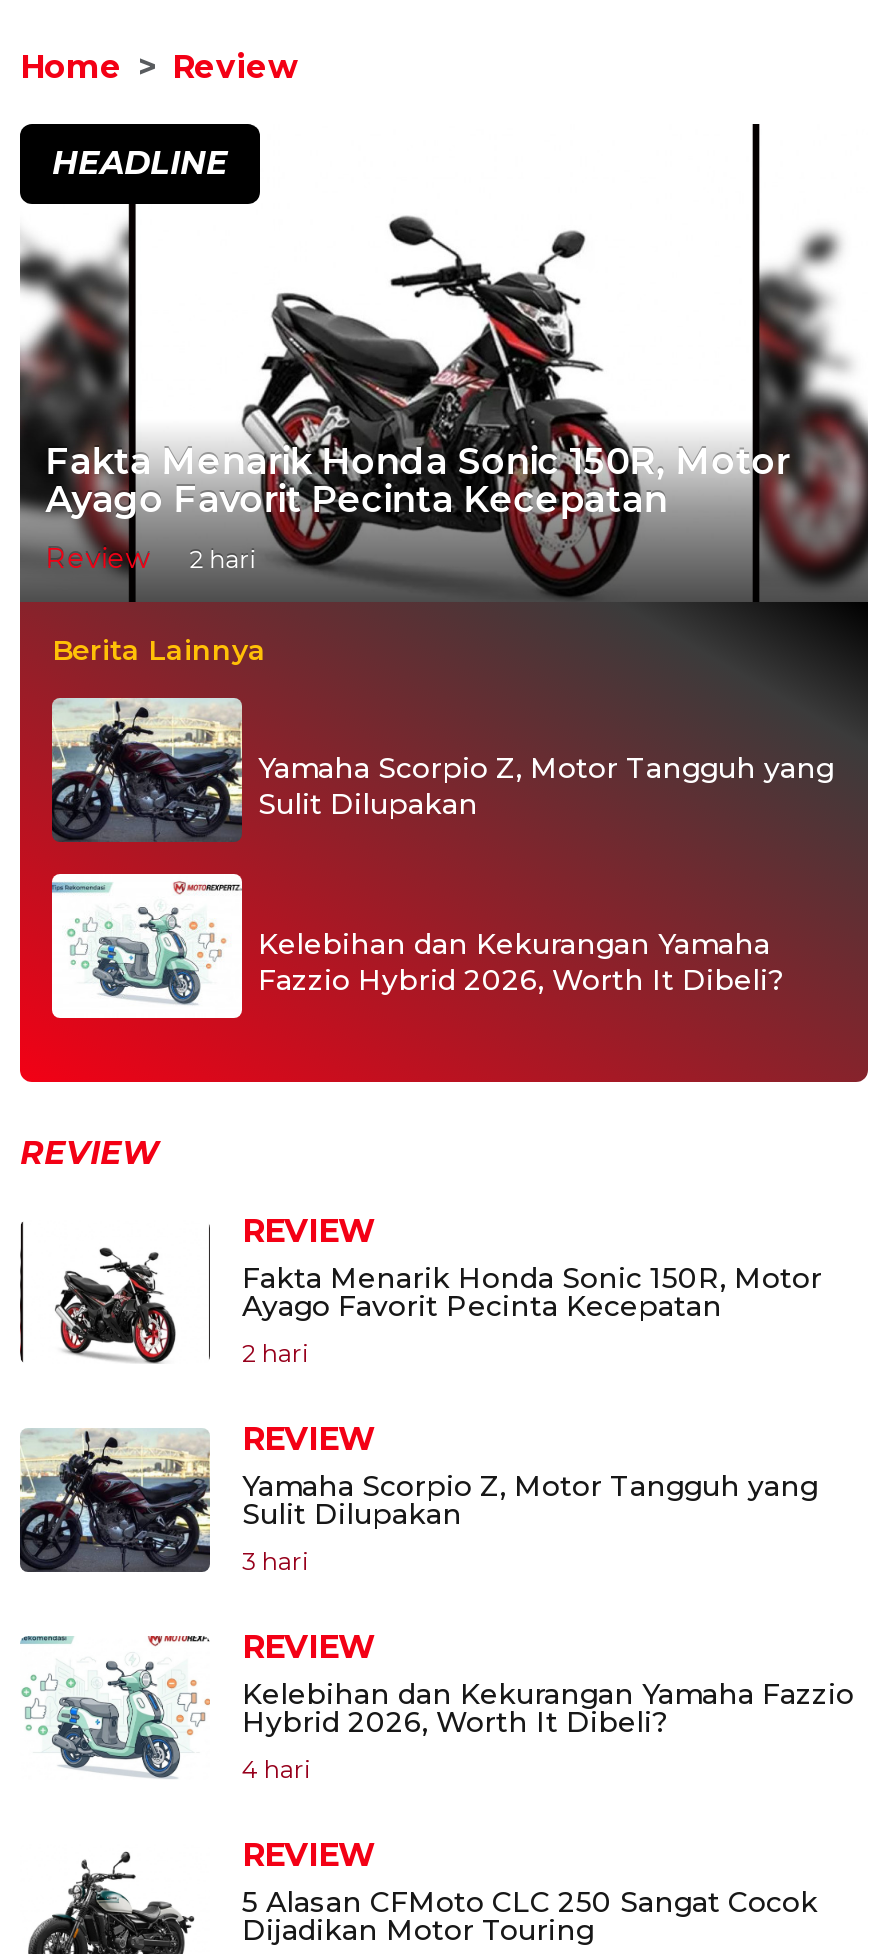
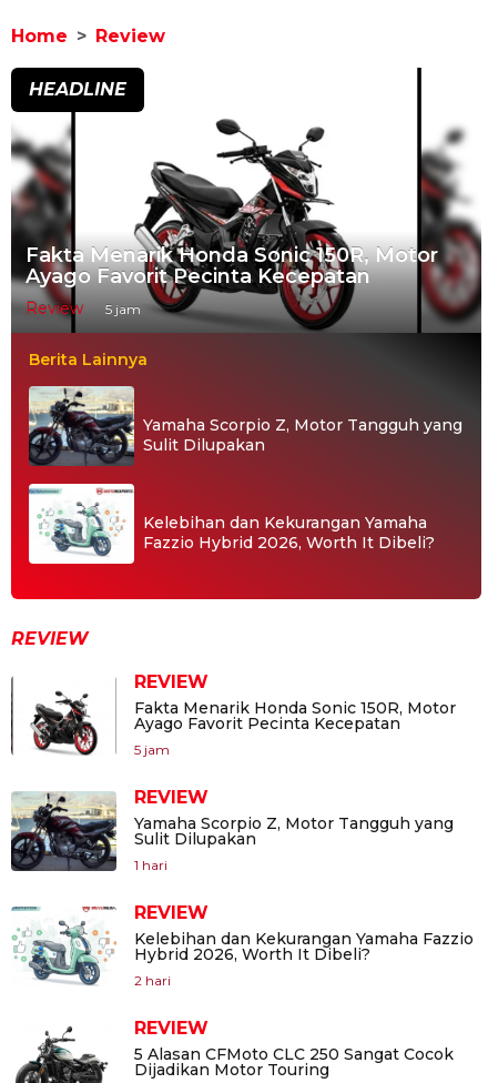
- 2 hari
+ 5 jam

- 2 hari
+ 5 jam

- 3 hari
+ 1 hari

- 4 hari
+ 2 hari
